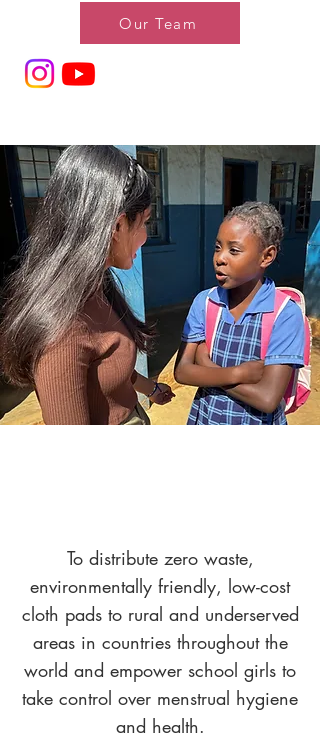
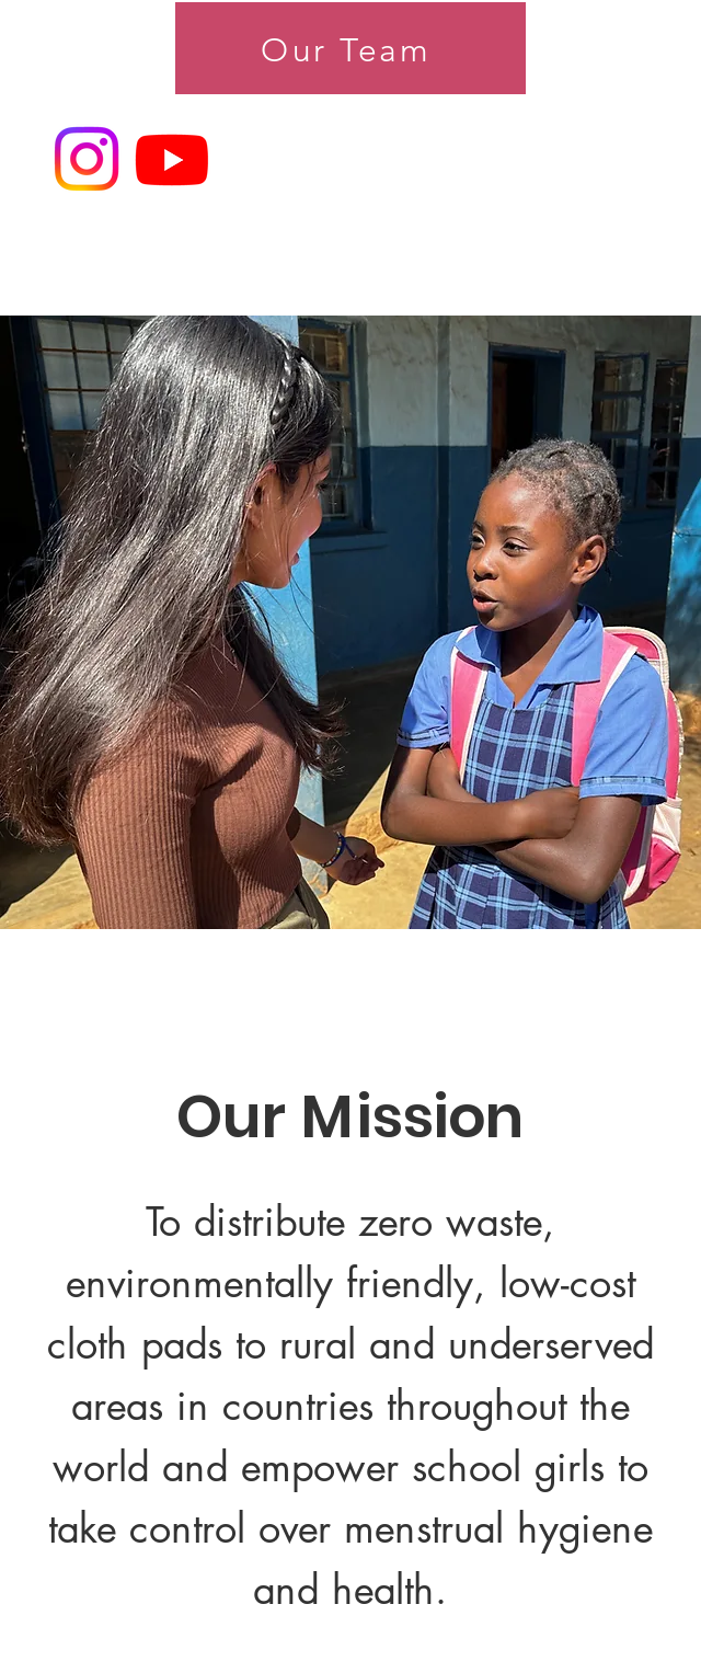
+ Our Mission
